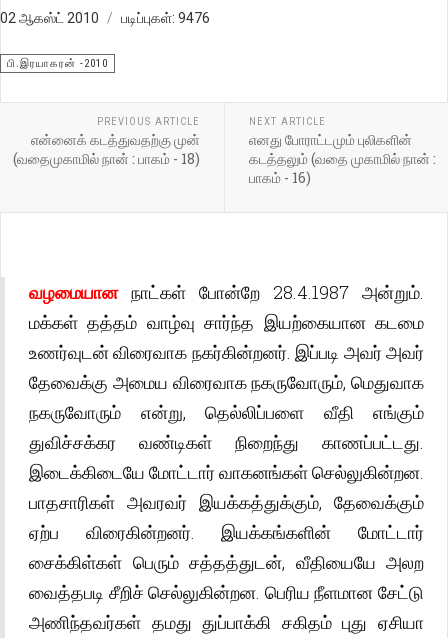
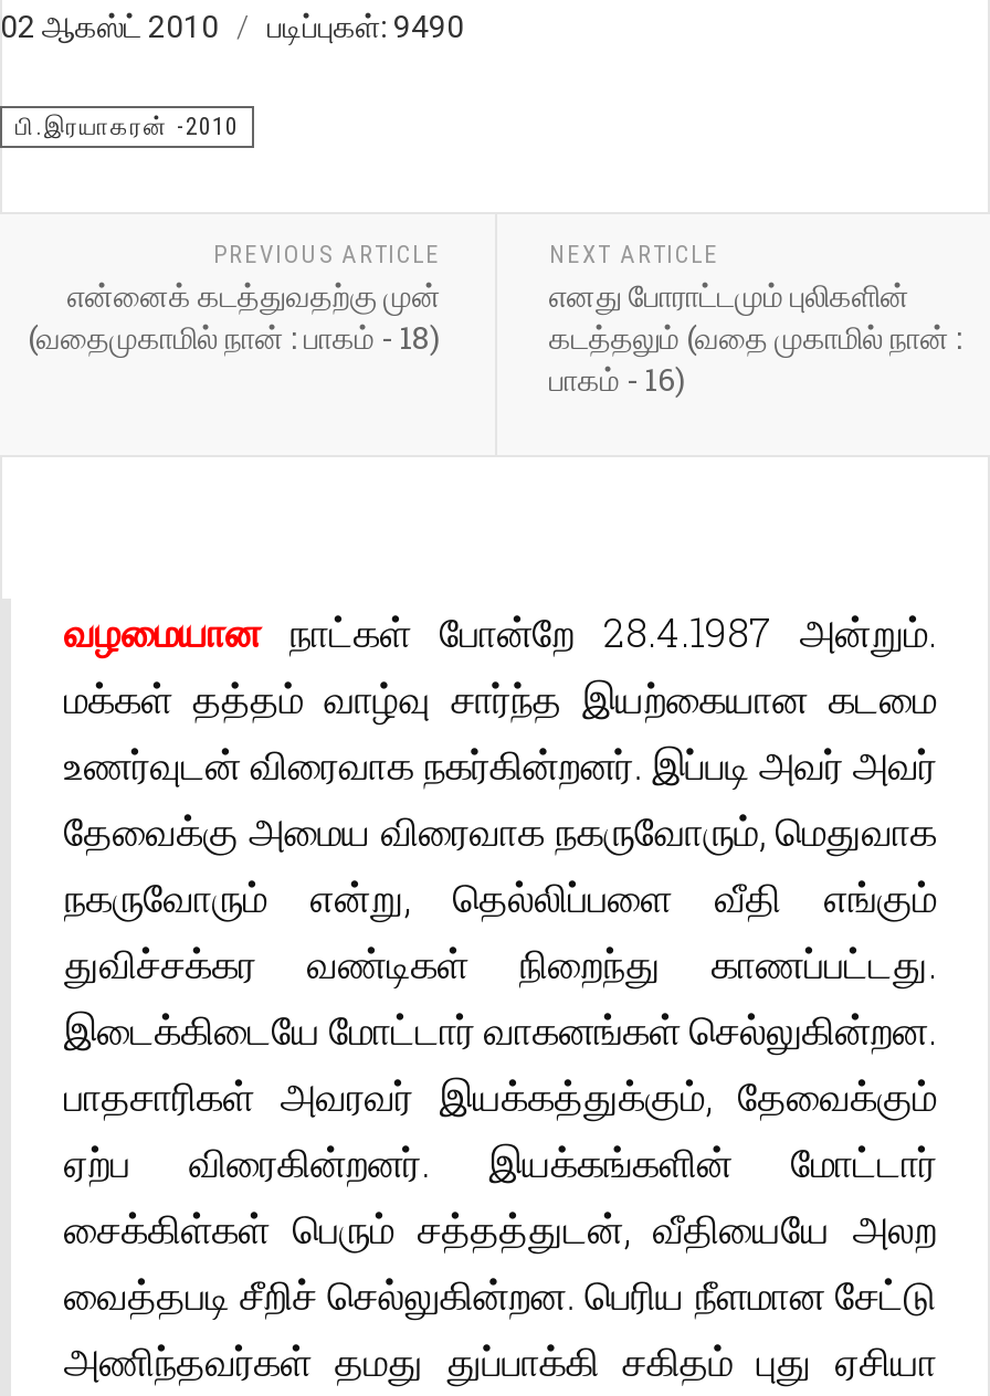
- 02 ஆகஸ்ட் 2010 படிப்புகள்: 9476
+ 02 ஆகஸ்ட் 2010 படிப்புகள்: 9490
